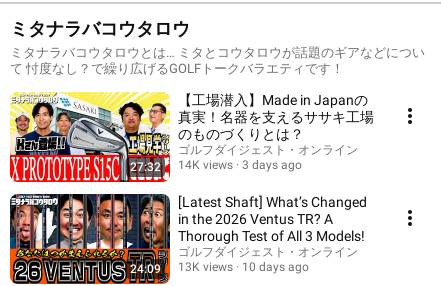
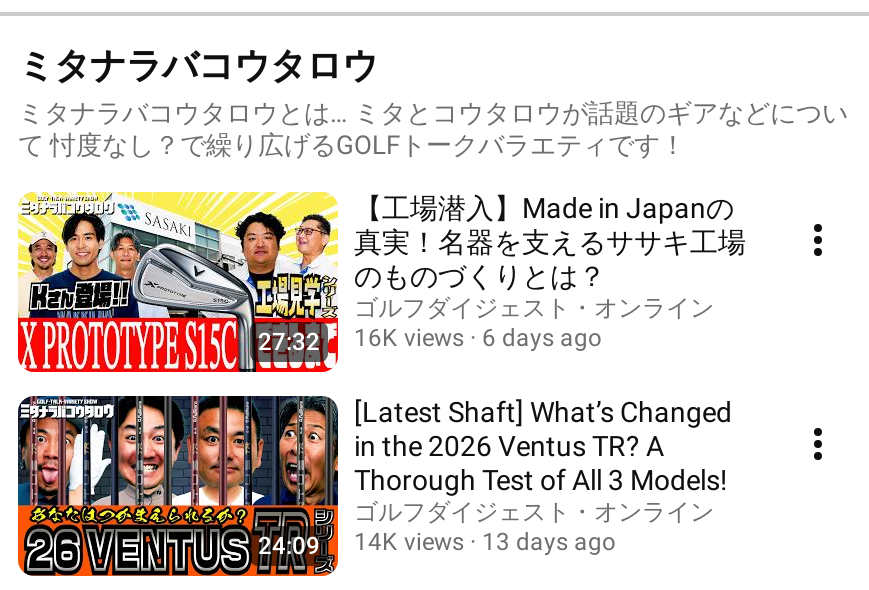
- 14K views
+ 16K views

- 3 days ago
+ 6 days ago

- 13K views
+ 14K views

- 10 days ago
+ 13 days ago
